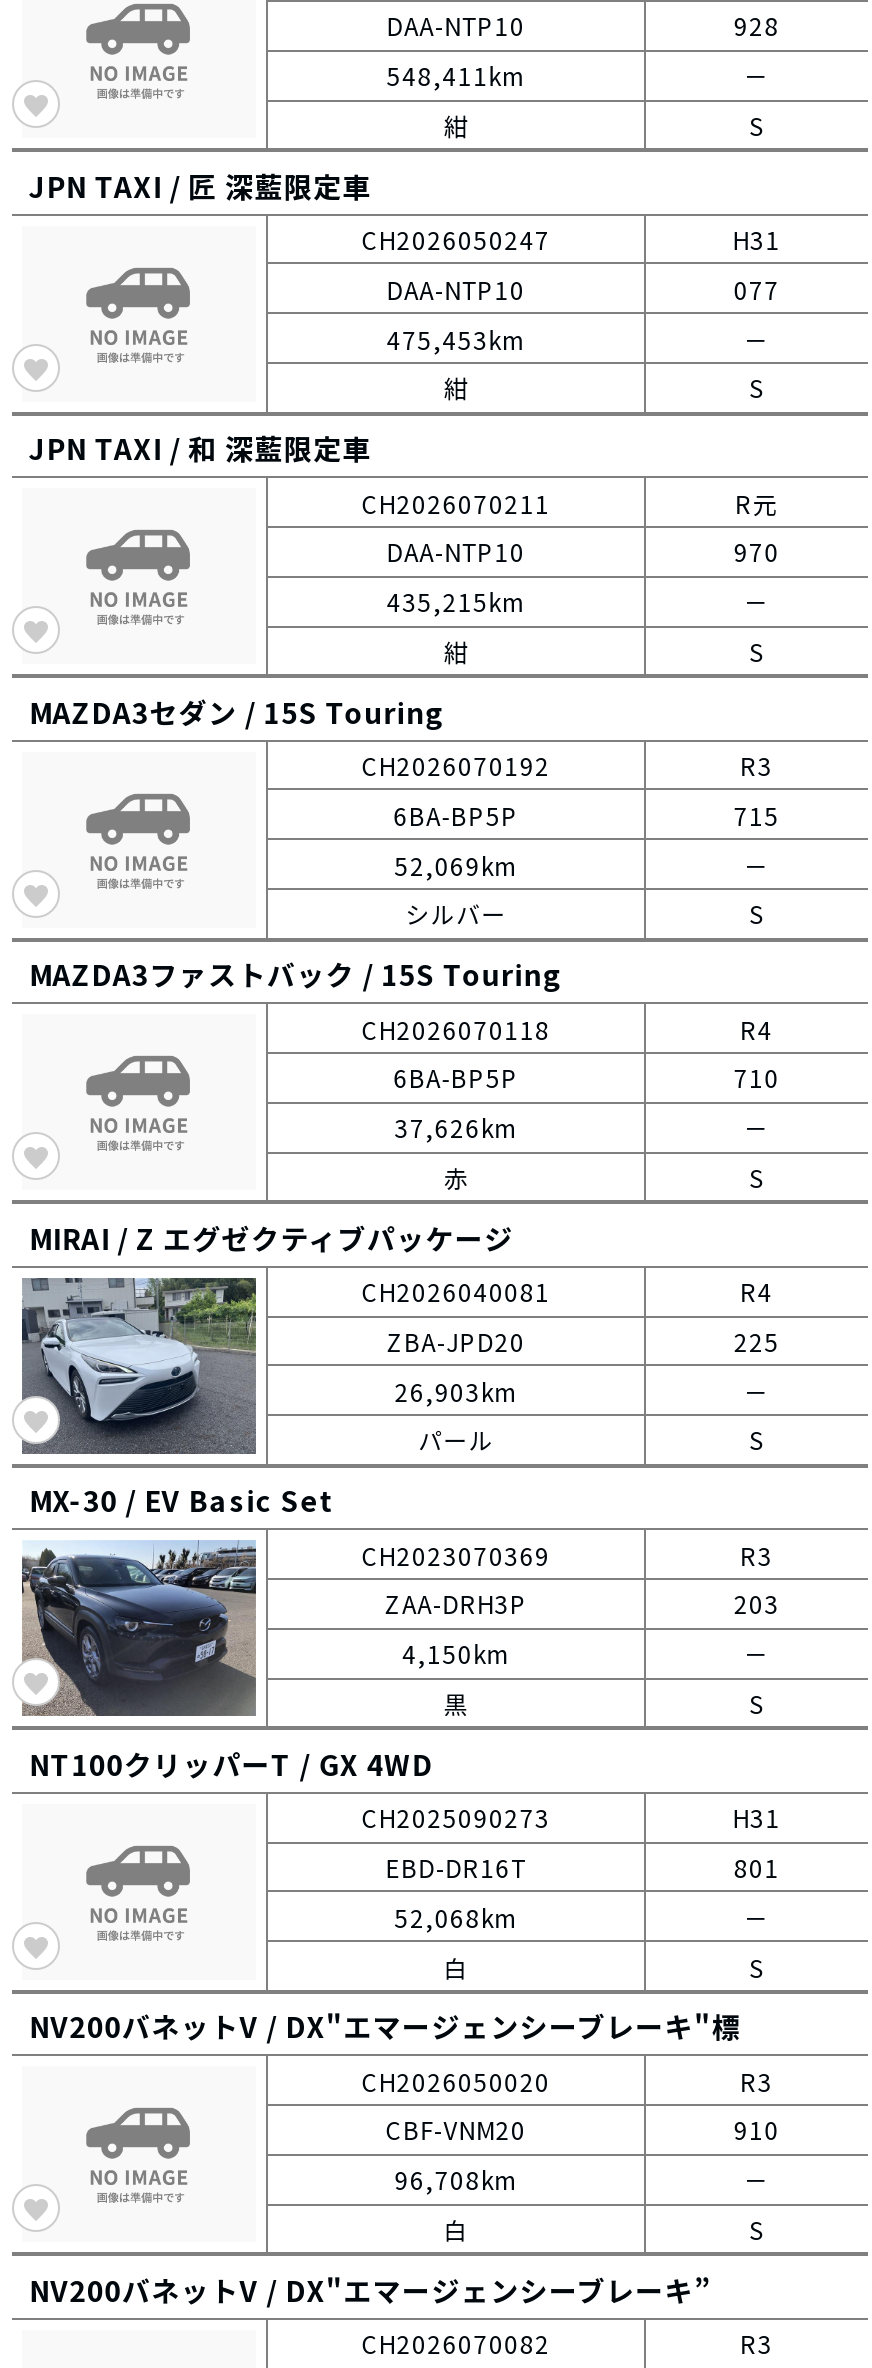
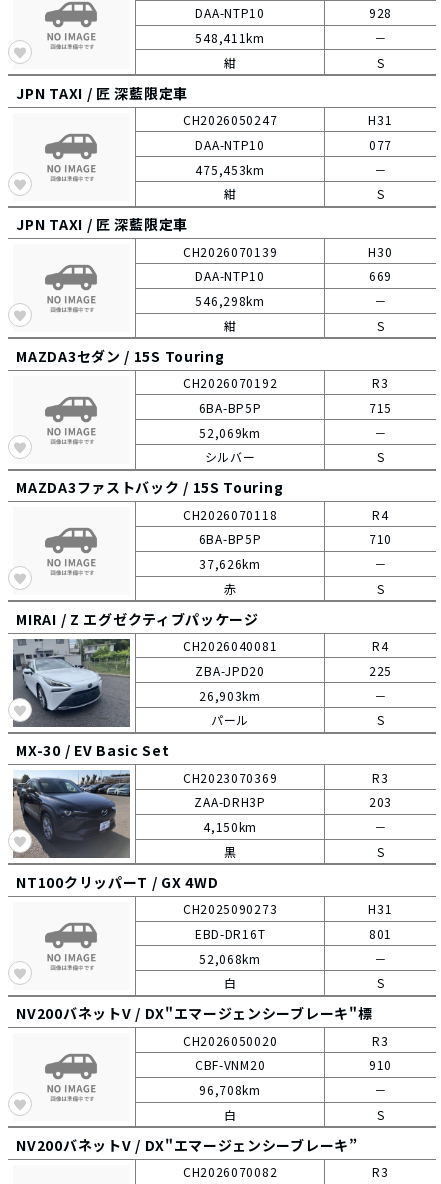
- JPN TAXI /和 深藍限定車
- CH2026070211
- R元
+ JPN TAXI /匠 深藍限定車
+ CH2026070139
+ H30

- 970
+ 669

- 435,215km
+ 546,298km
